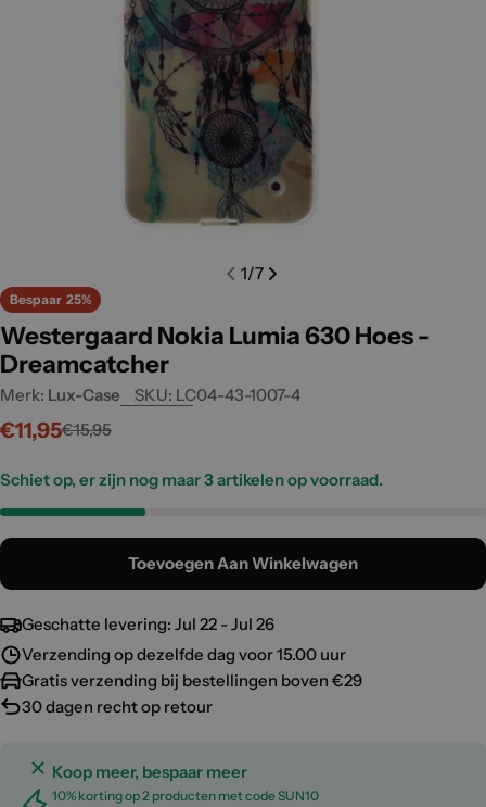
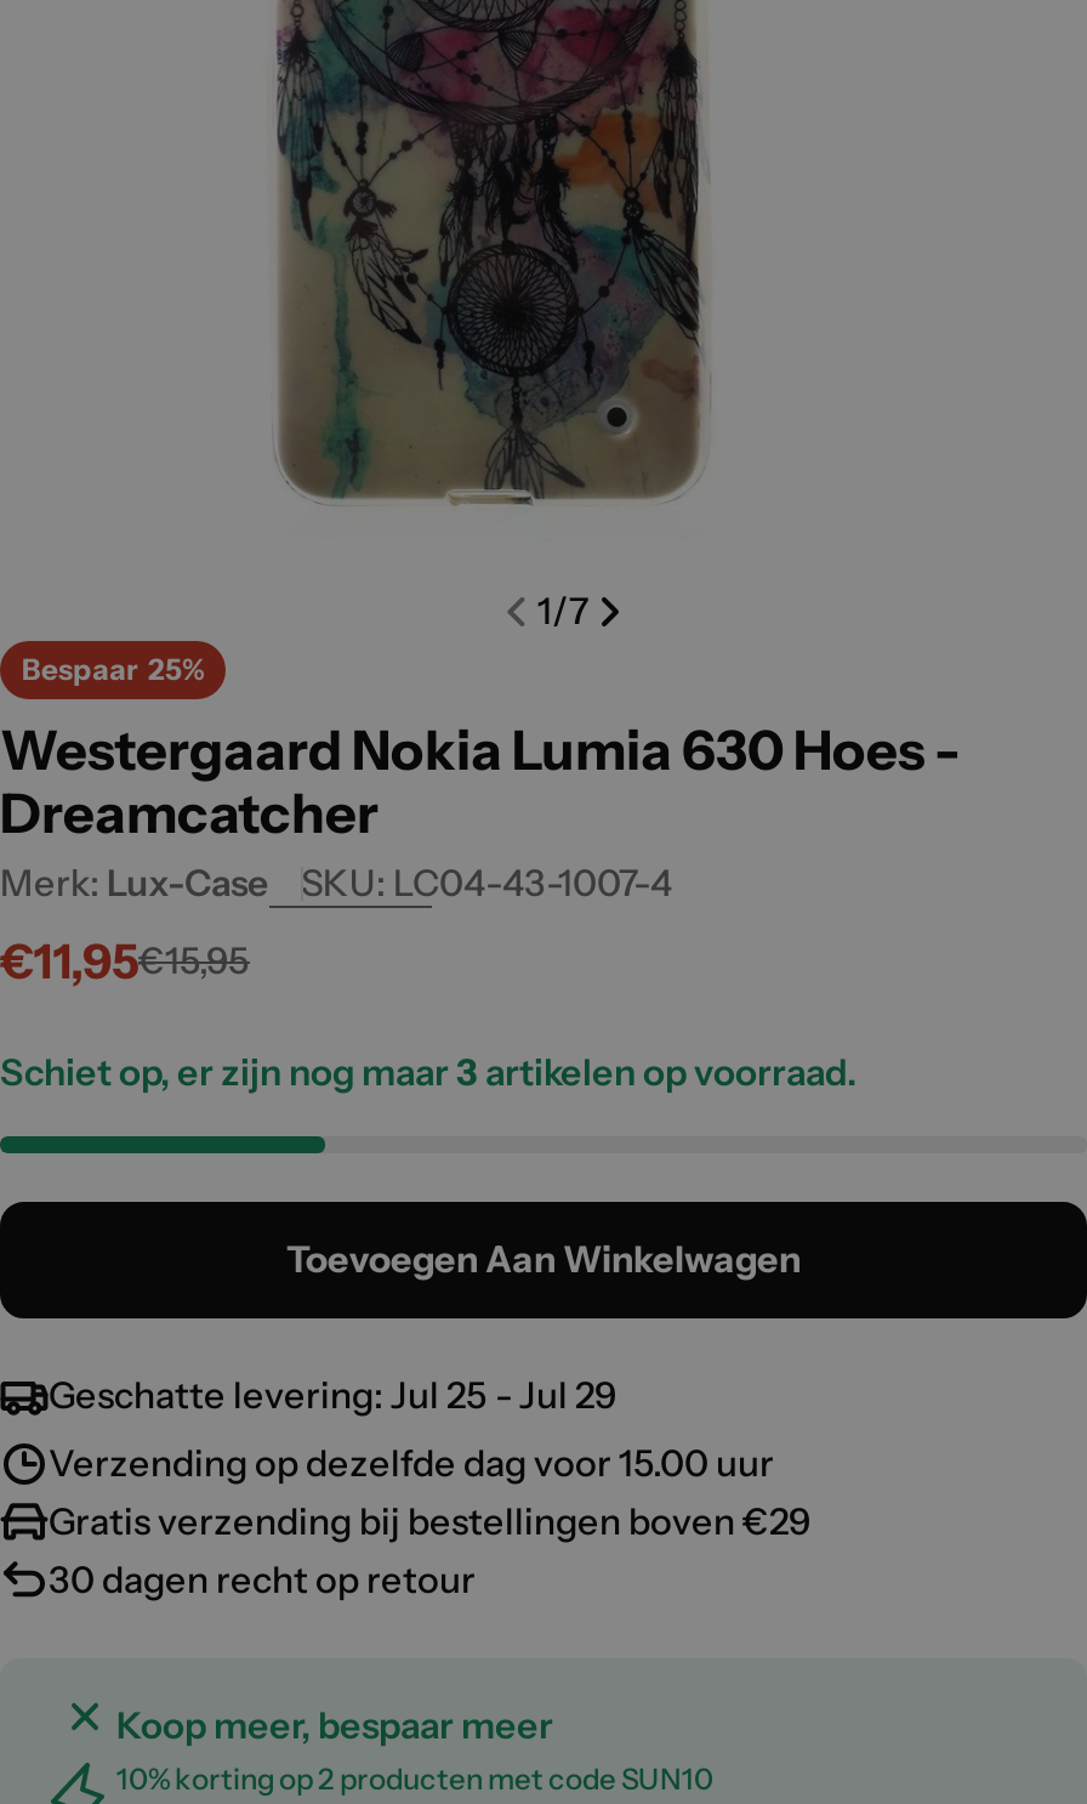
- Geschatte levering: Jul 22 - Jul 26
+ Geschatte levering: Jul 25 - Jul 29
